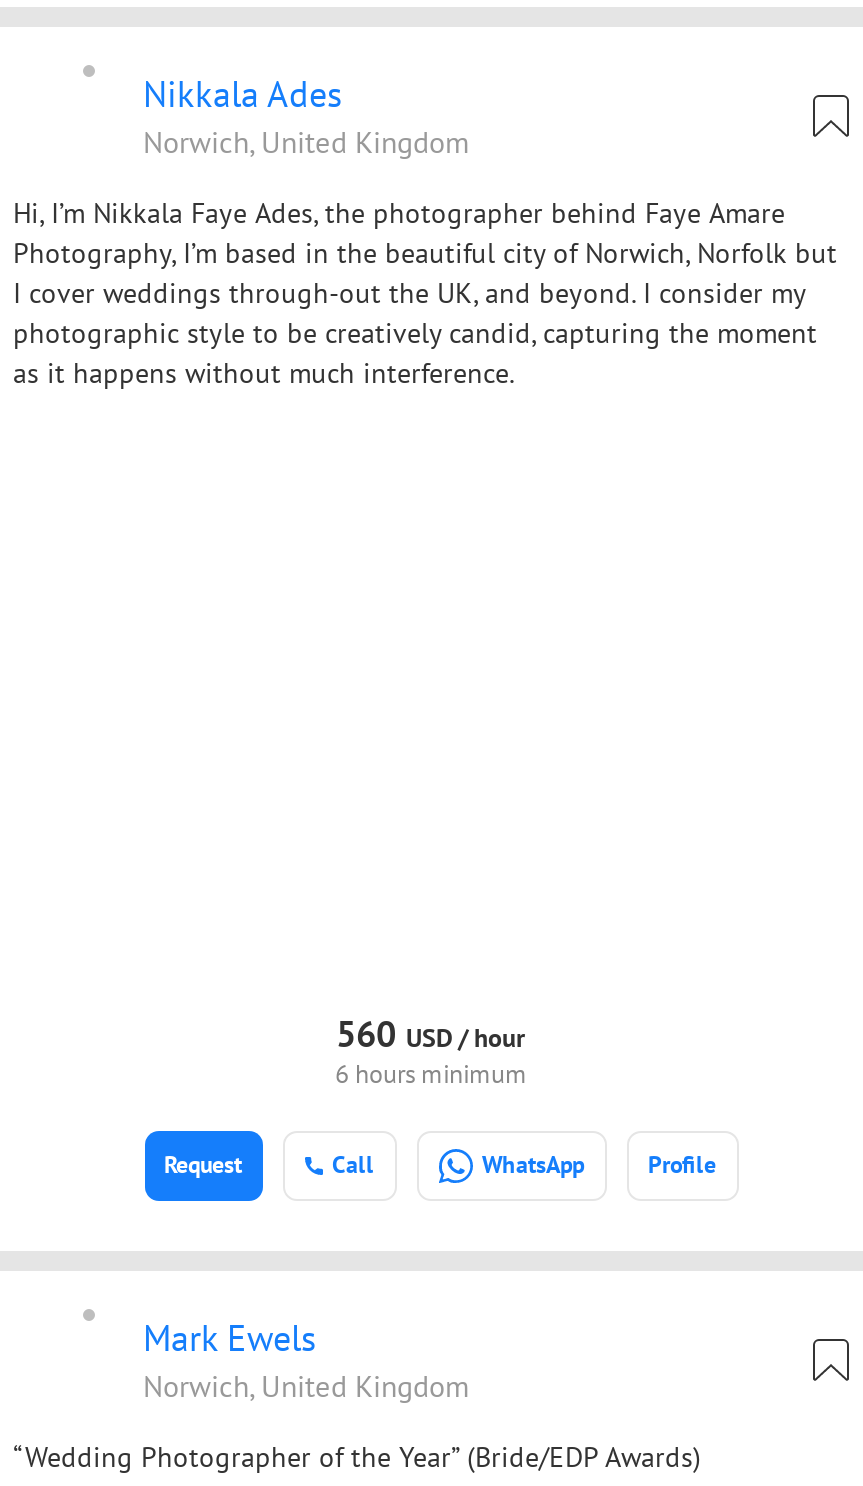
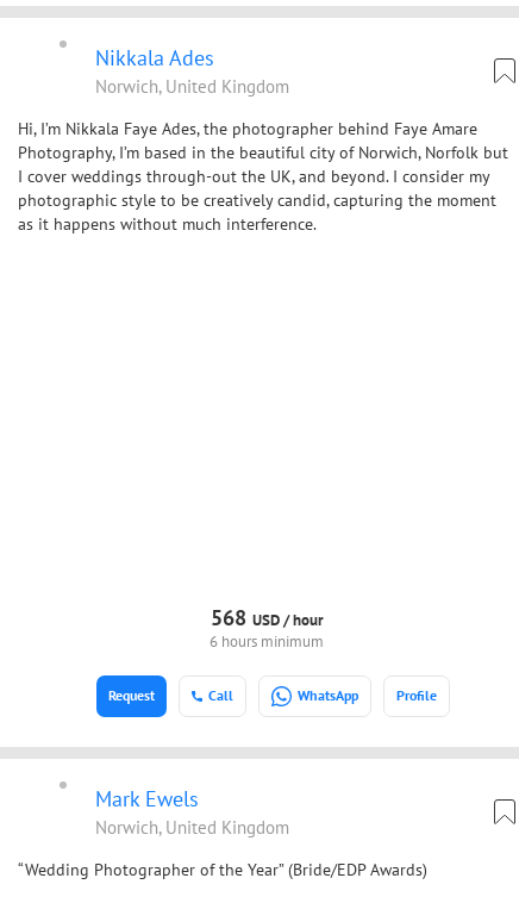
- 560 USD /hour
+ 568 USD /hour
